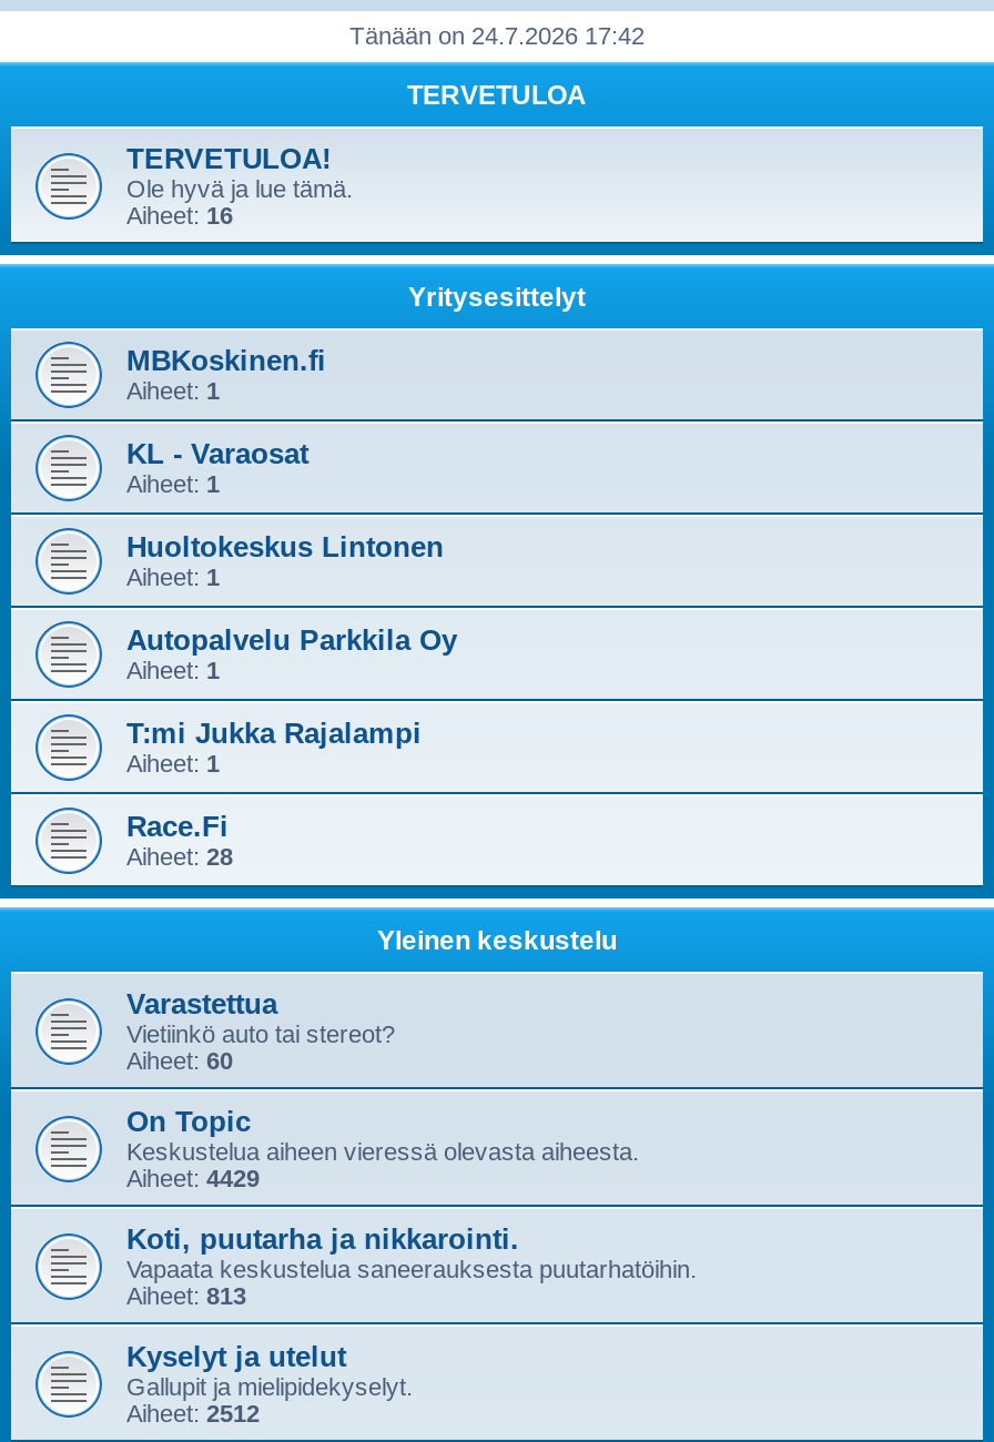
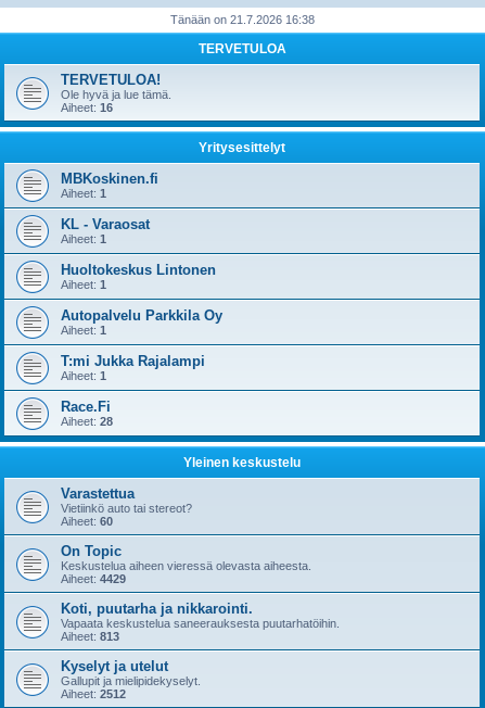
- Tänään on 24.7.2026 17:42
+ Tänään on 21.7.2026 16:38
